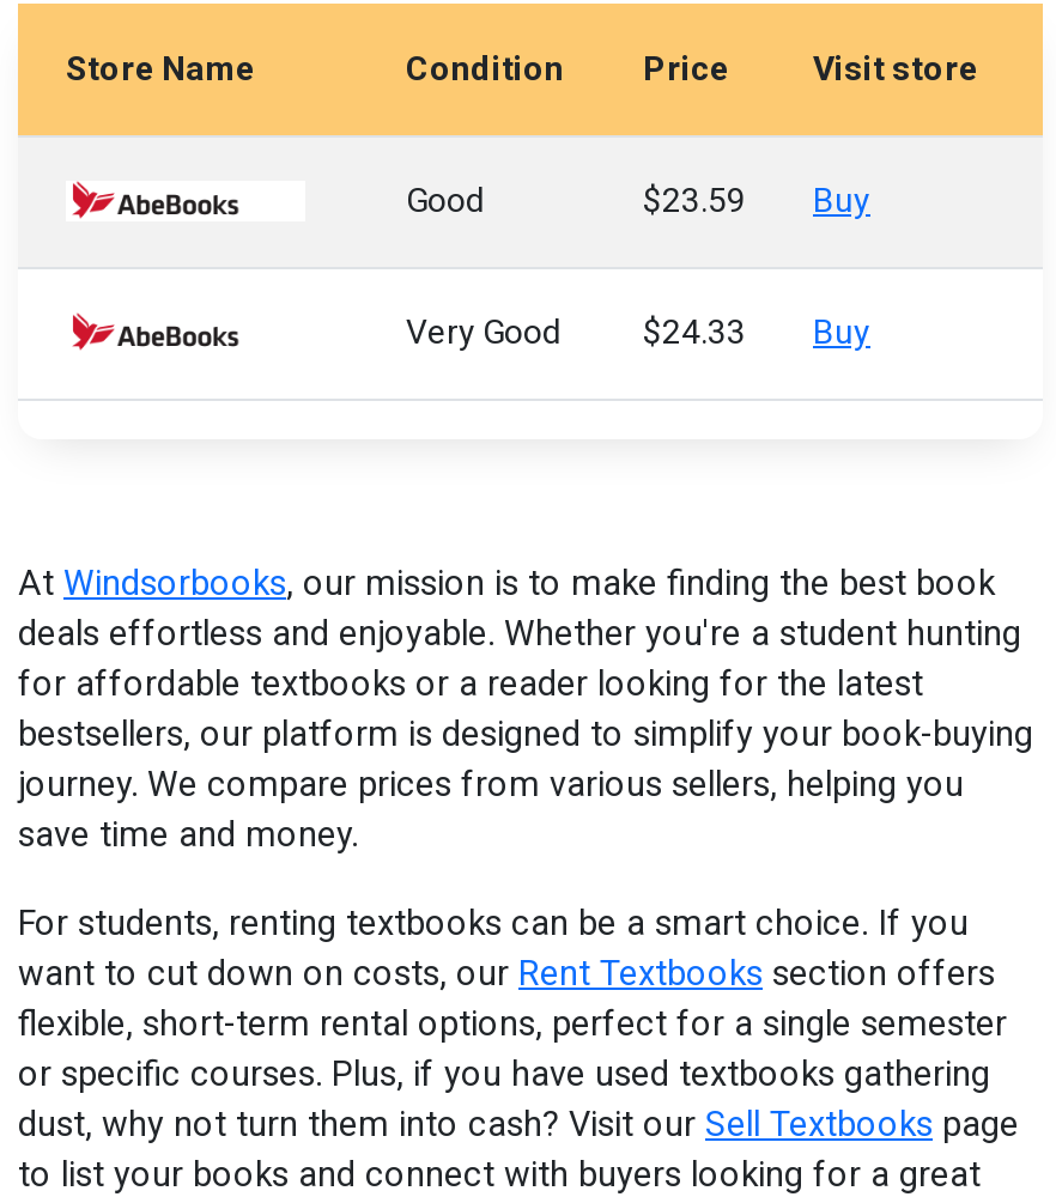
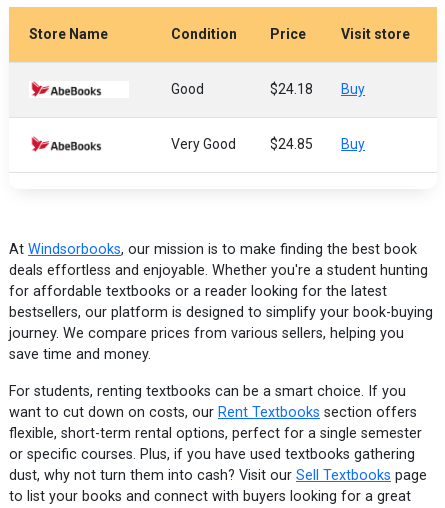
- $23.59 Buy
+ $24.18 Buy

- $24.33 Buy
+ $24.85 Buy
